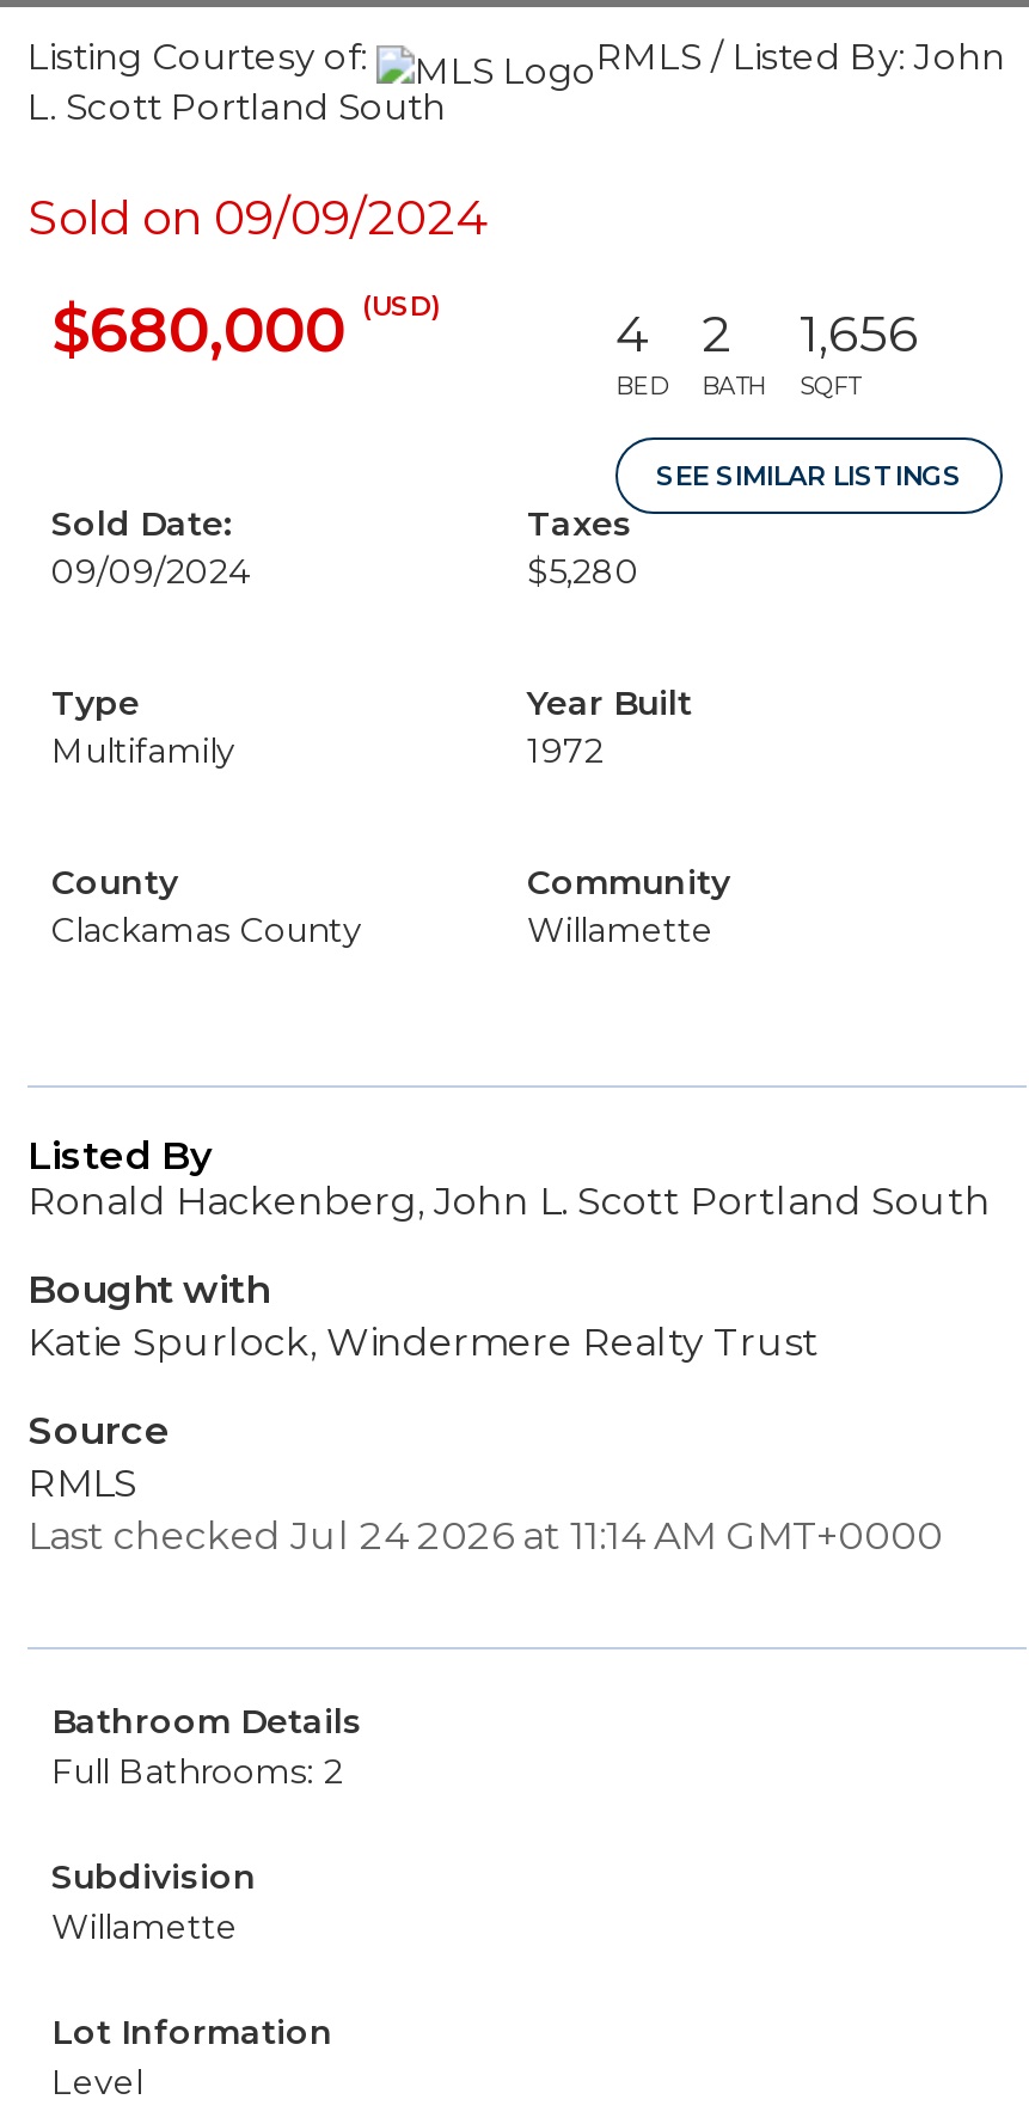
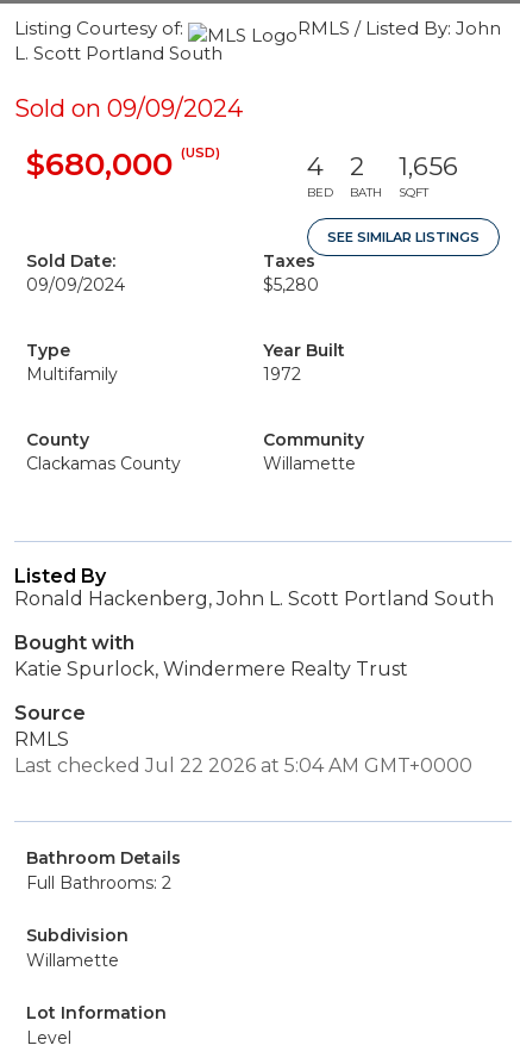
- Last checked Jul 24 2026 at 11:14 AM GMT+0000
+ Last checked Jul 22 2026 at 5:04 AM GMT+0000
